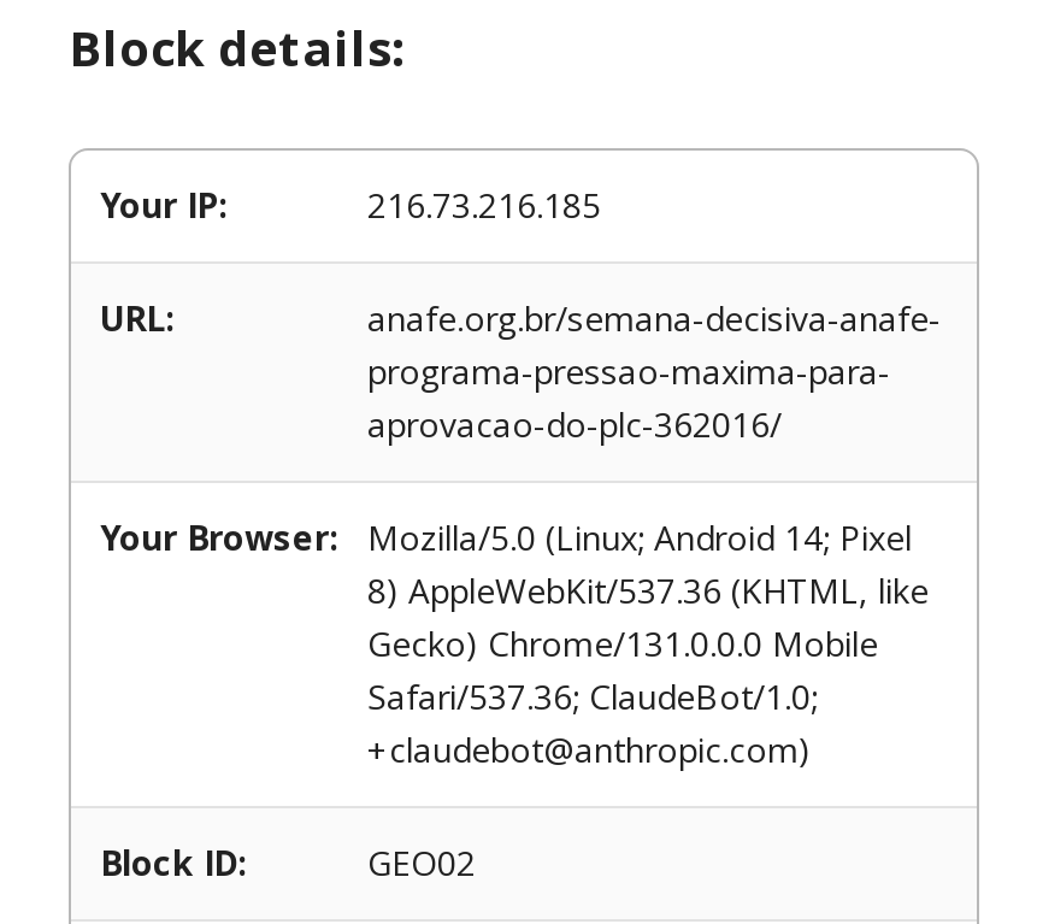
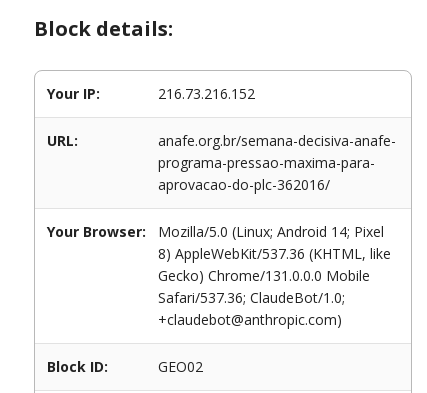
- 216.73.216.185
+ 216.73.216.152
